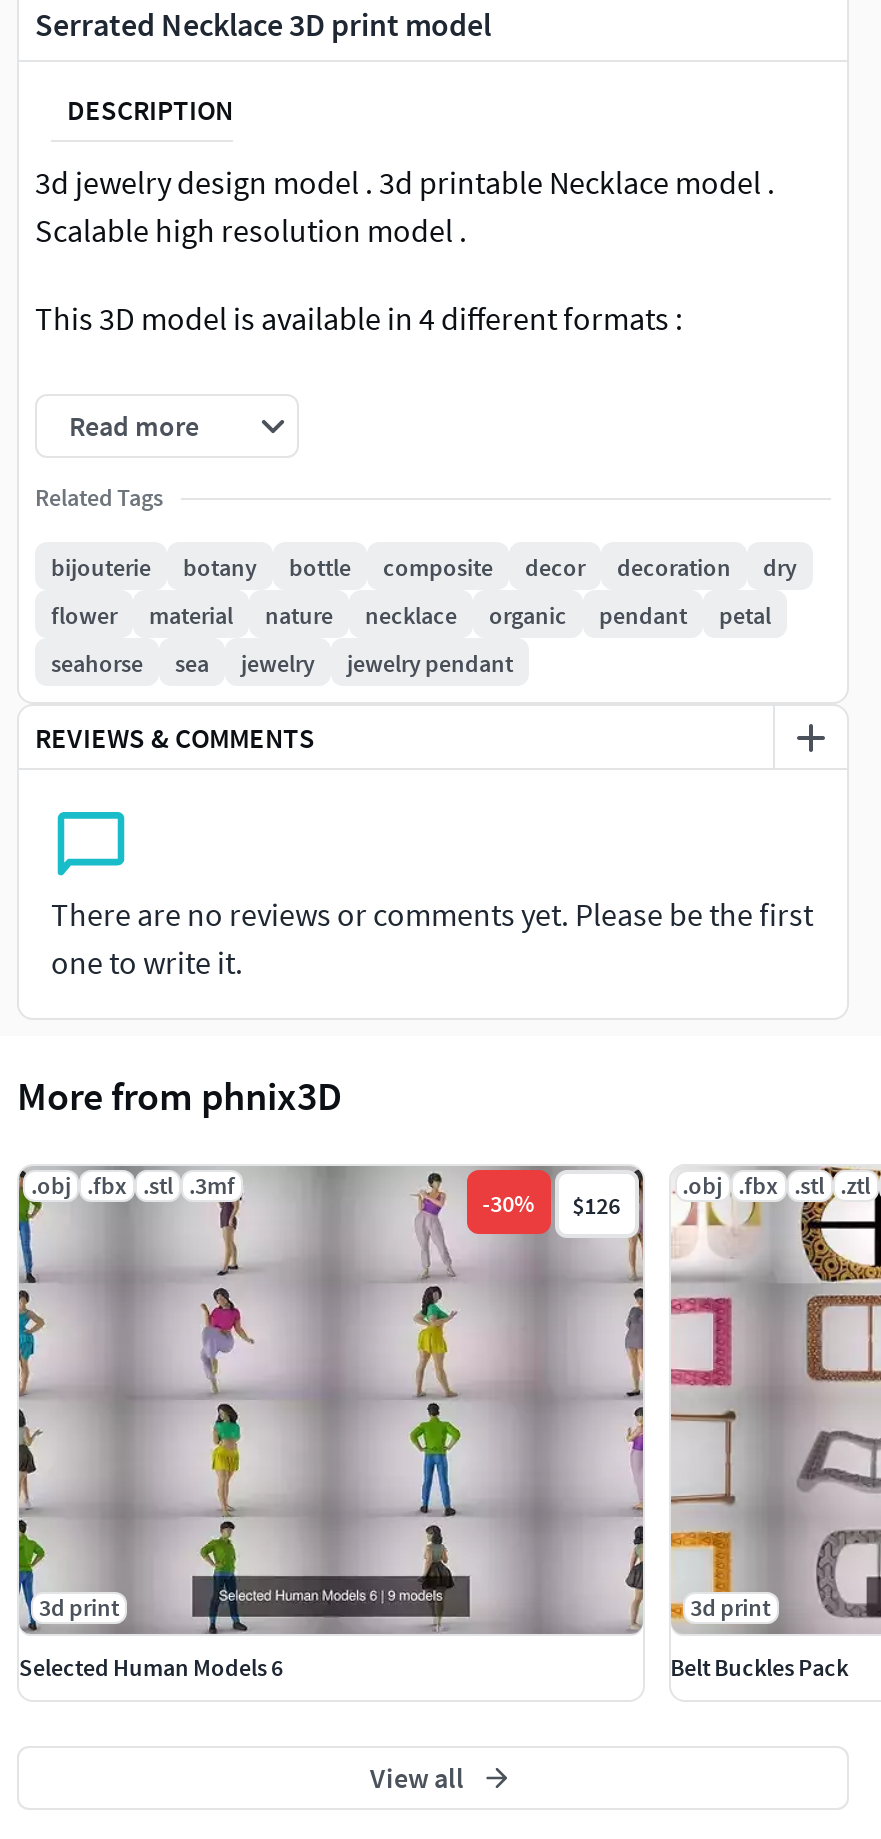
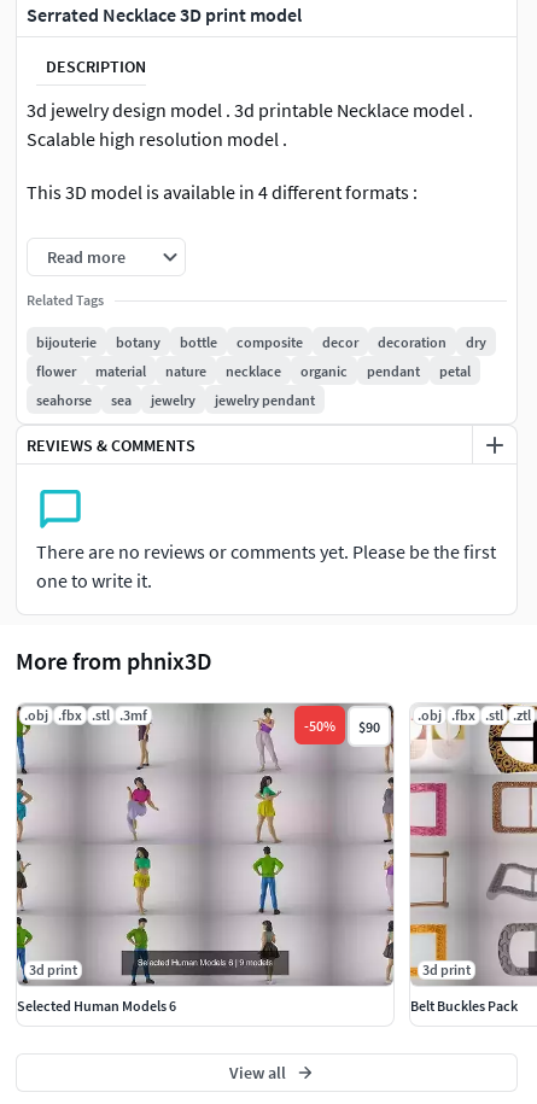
- -30%
+ -50%

- $126
+ $90
